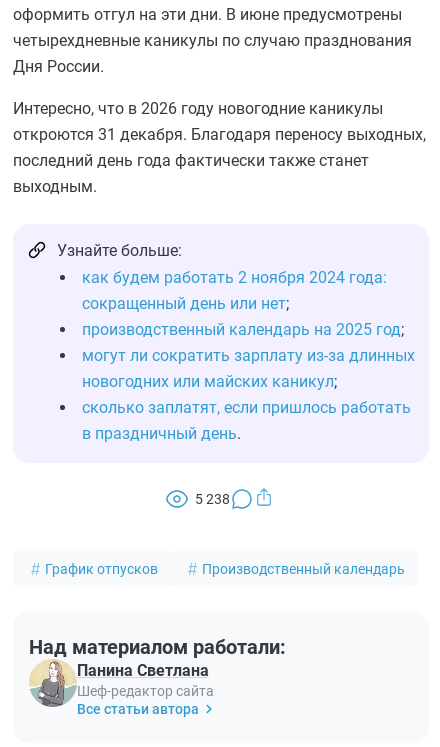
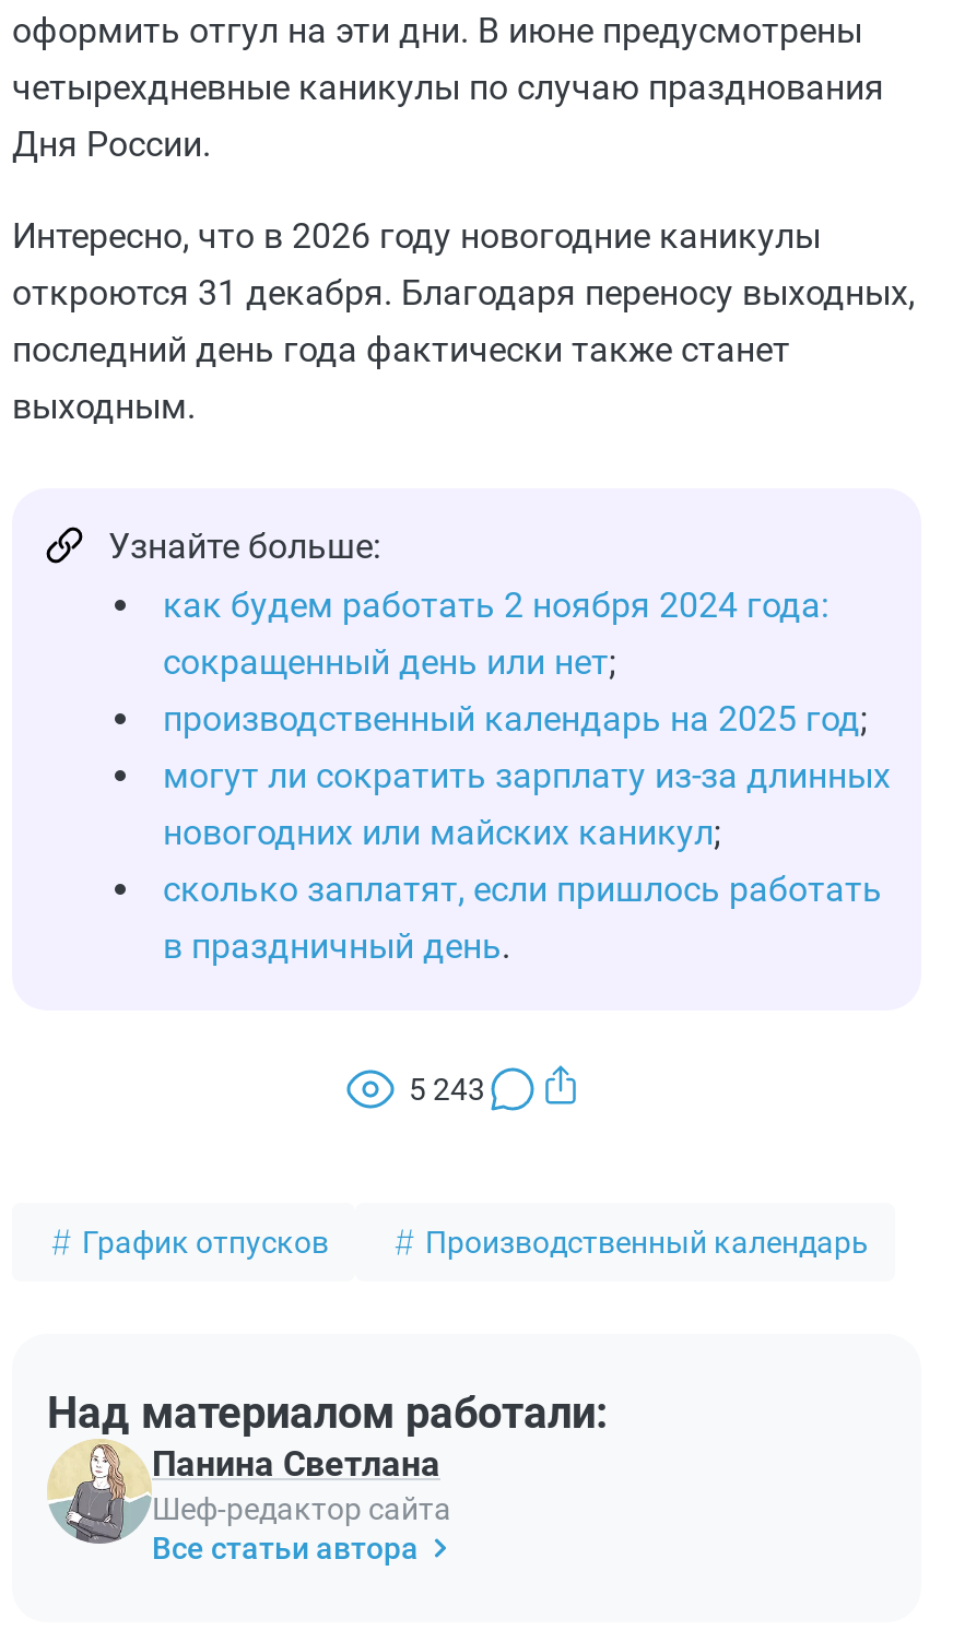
- 5 238
+ 5 243
